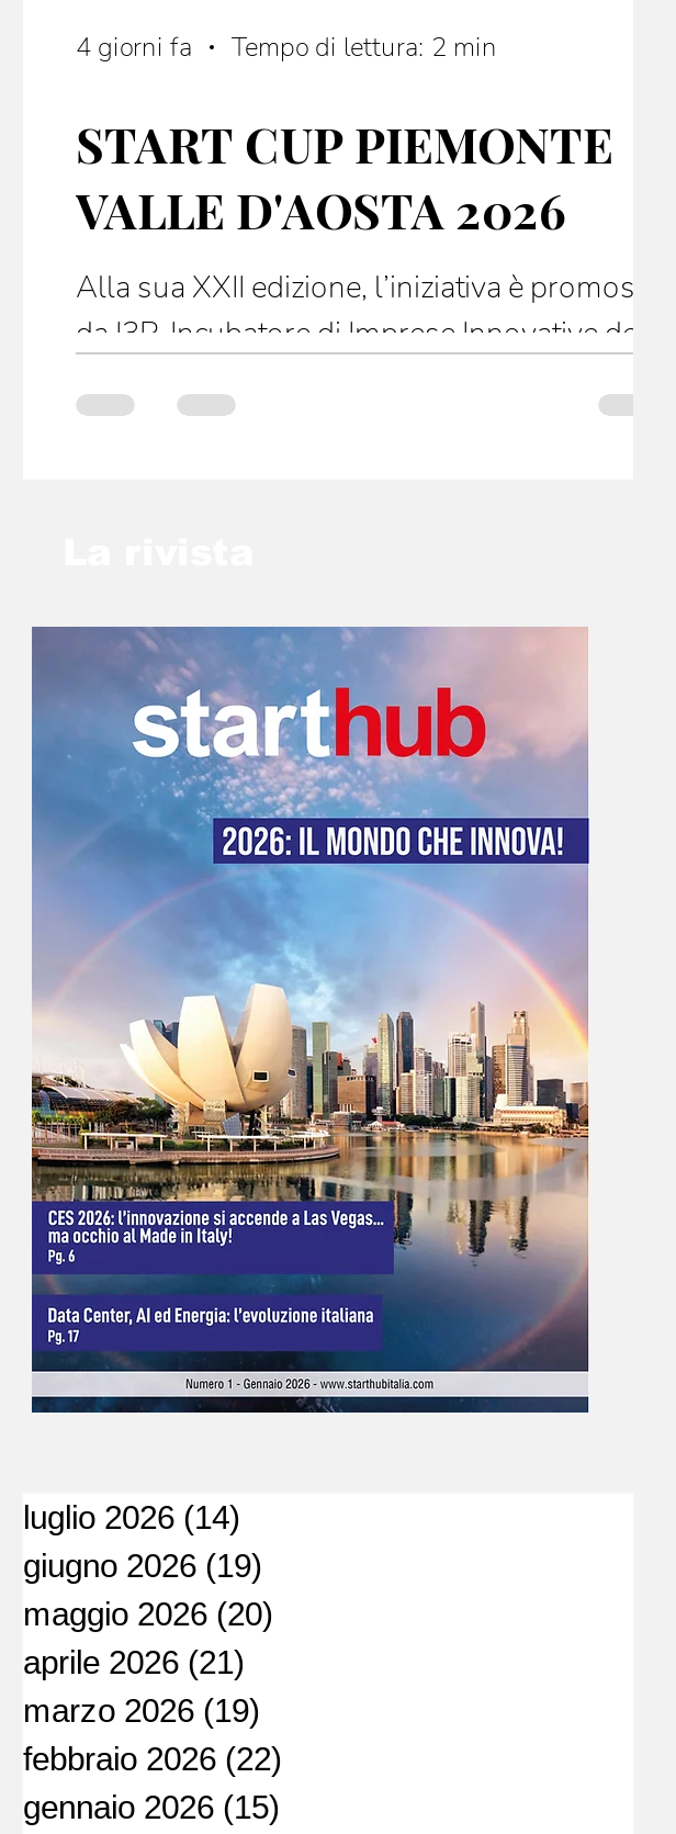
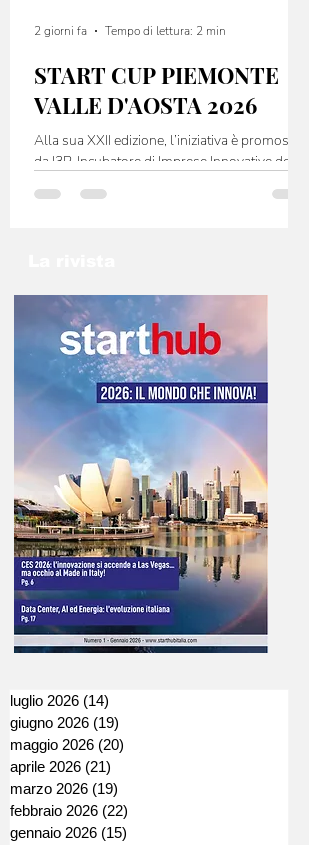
- 4 giorni fa Tempo di lettura: 2 min
+ 2 giorni fa Tempo di lettura: 2 min
